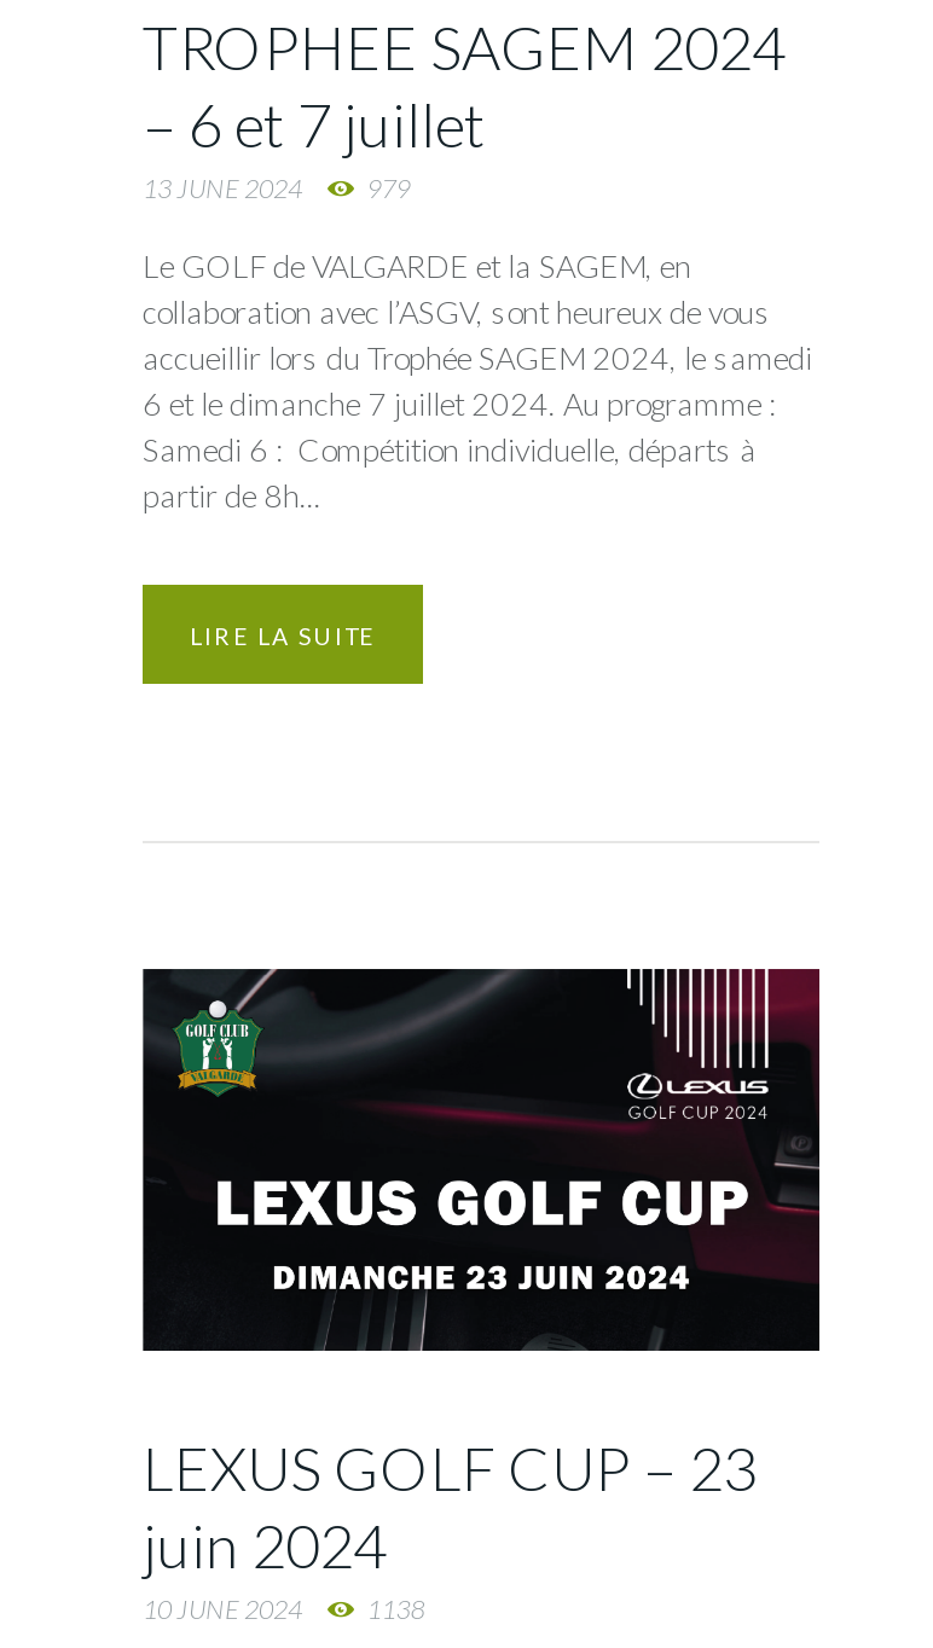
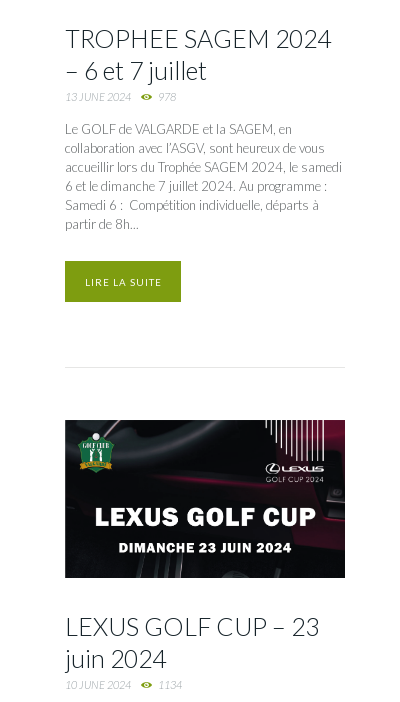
- 979
+ 978

- 1138
+ 1134
